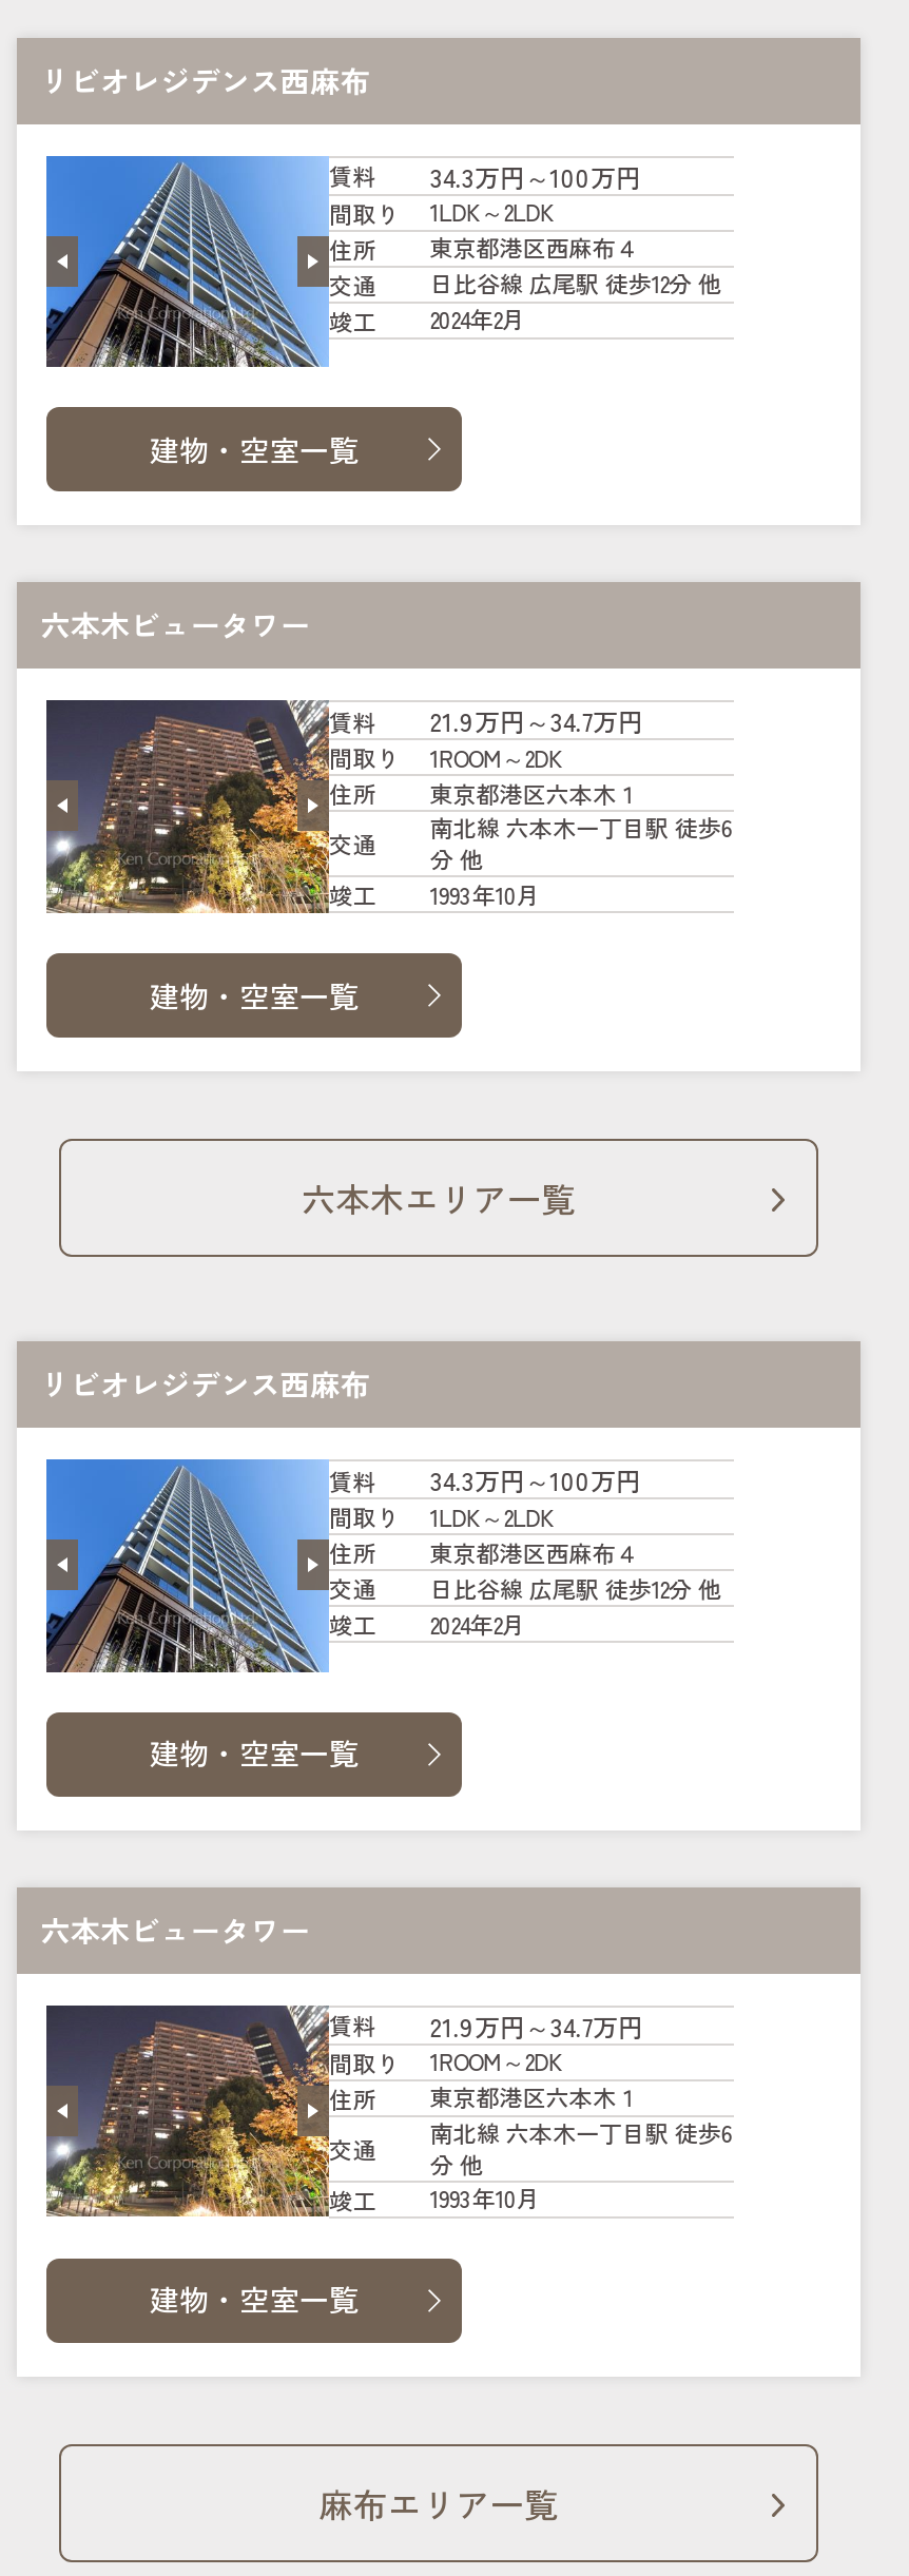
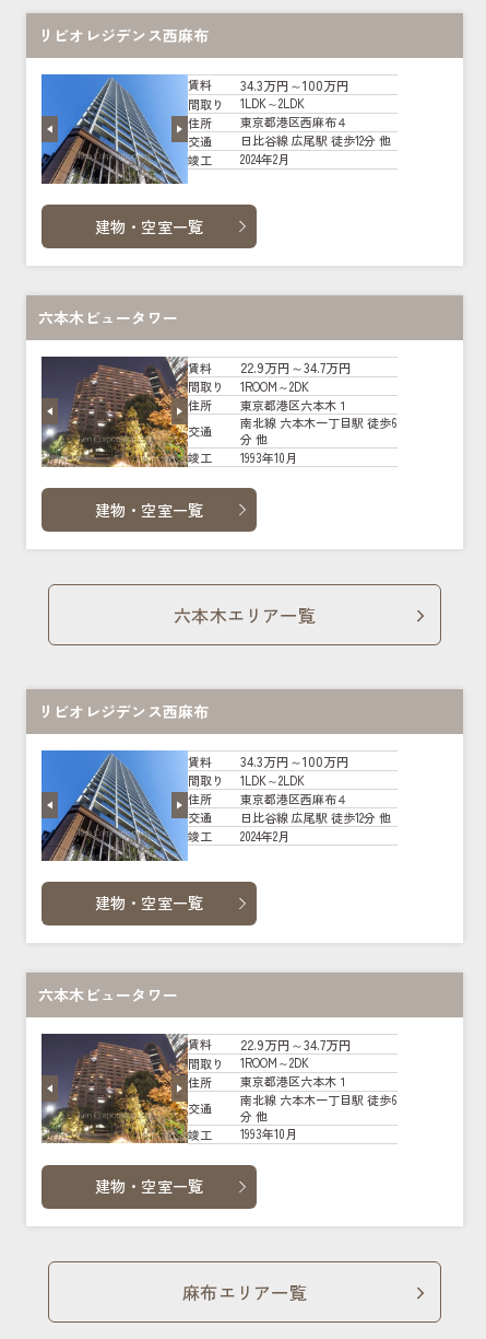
- 21.9万円～34.7万円
+ 22.9万円～34.7万円

- 21.9万円～34.7万円
+ 22.9万円～34.7万円
